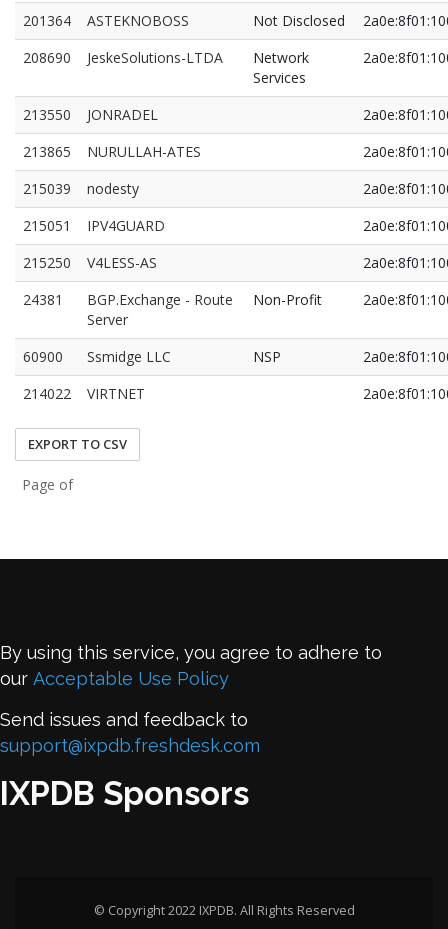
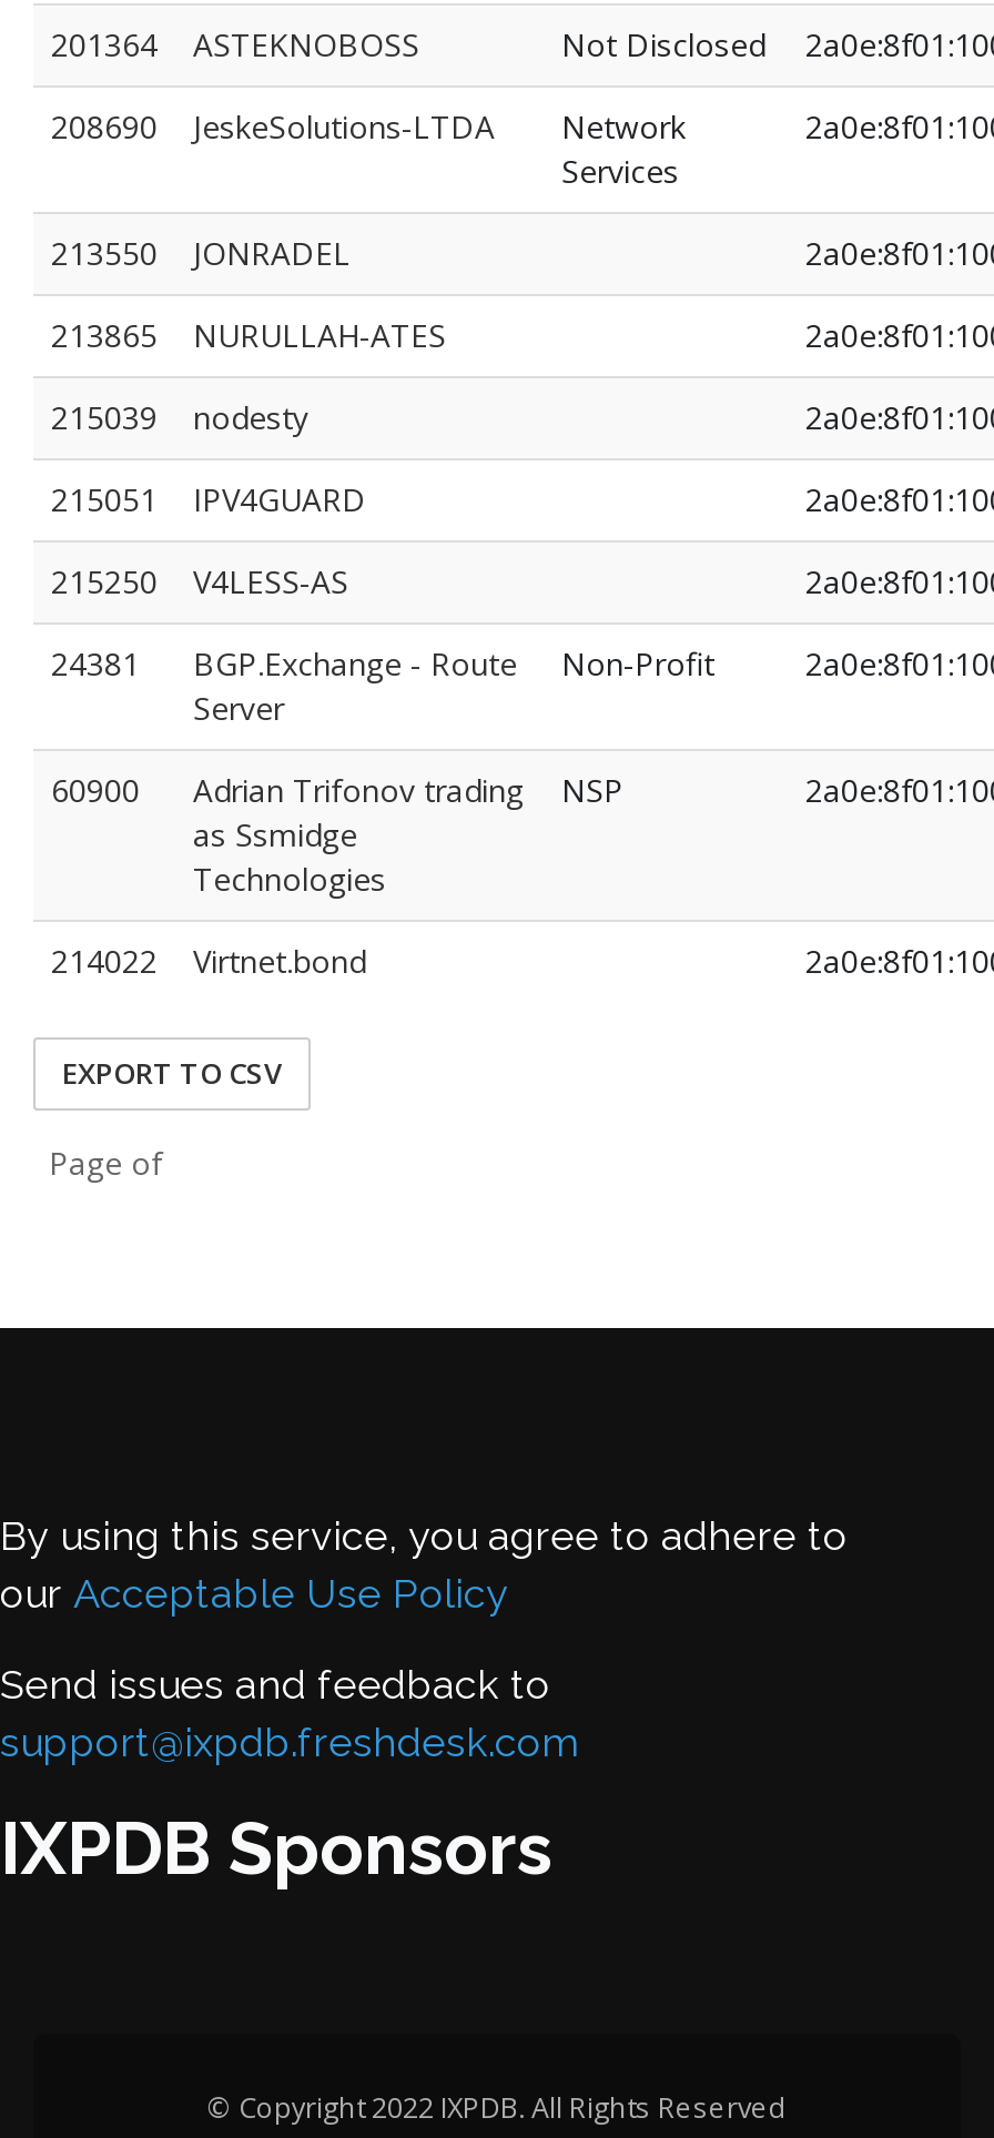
- Ssmidge LLC
+ Adrian Trifonov trading
+ as Ssmidge
+ Technologies

- VIRTNET
+ Virtnet.bond
